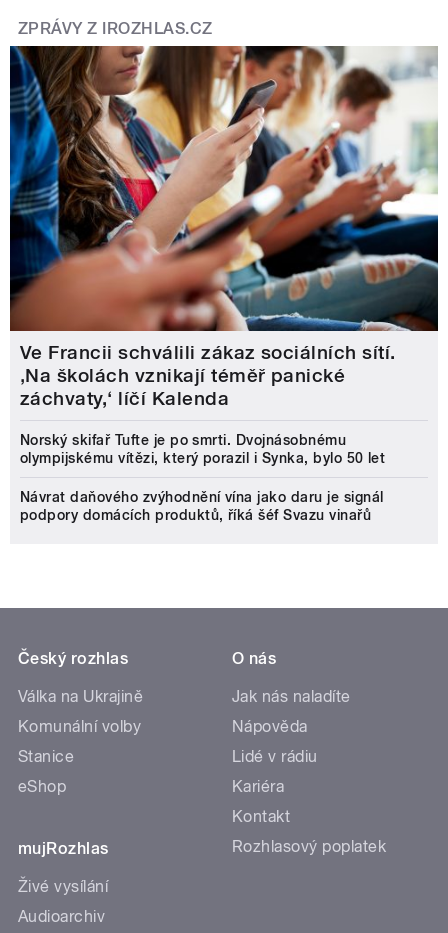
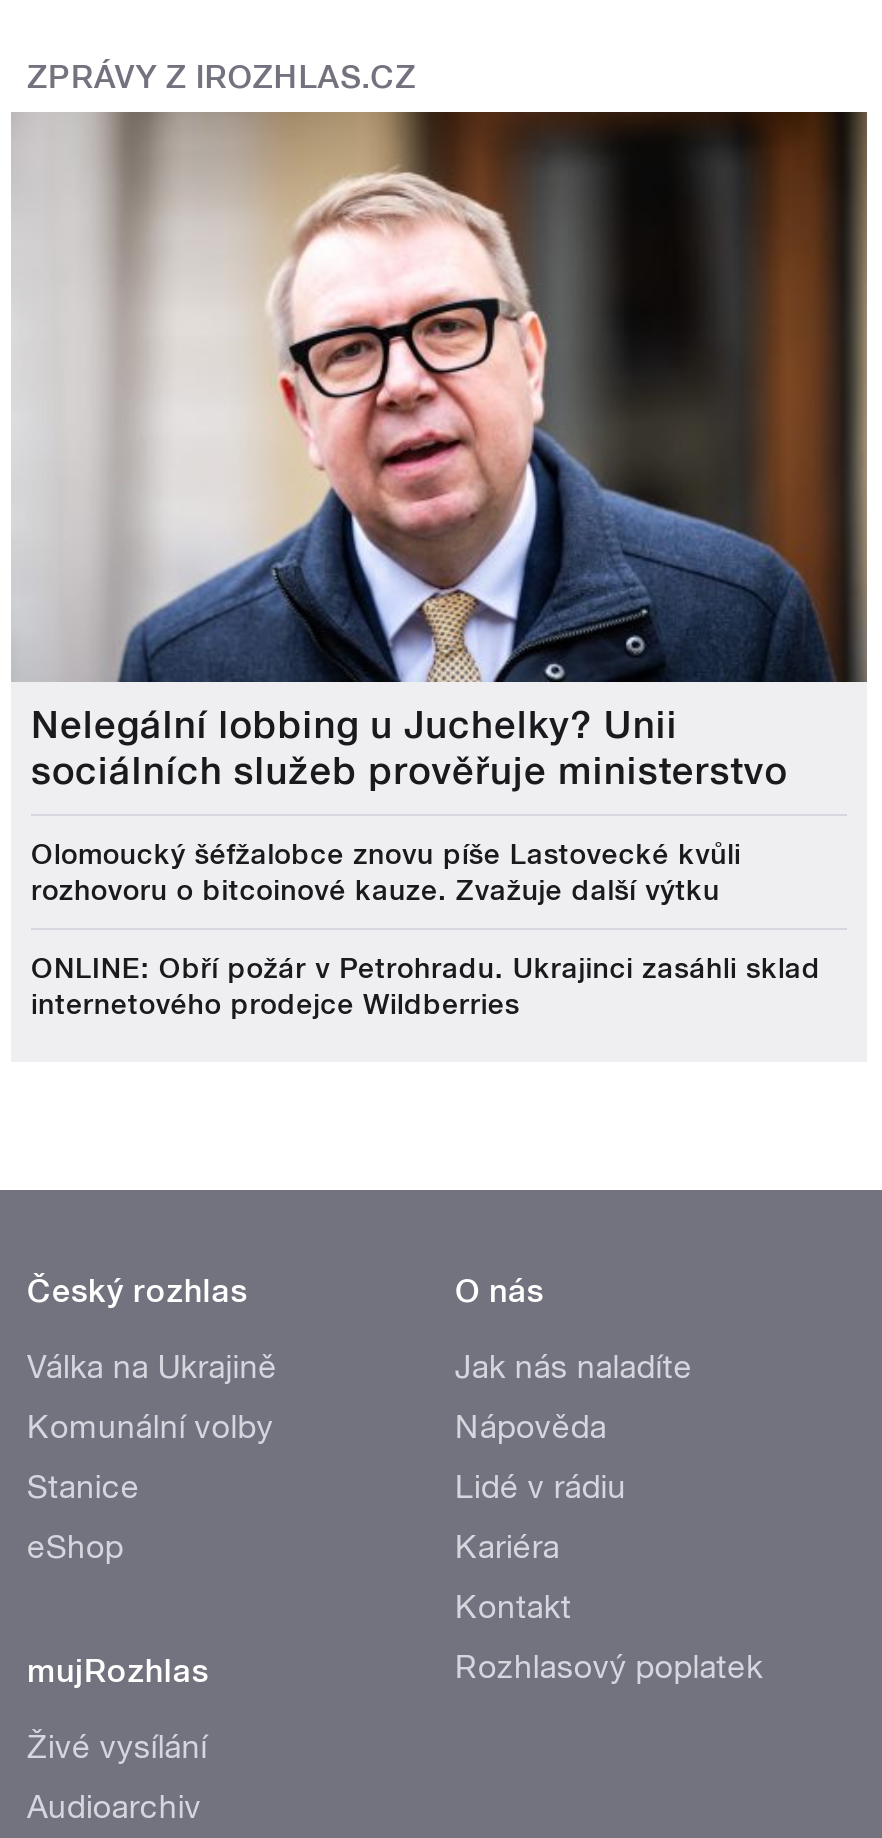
- [image]
- Ve Francii schválili zákaz sociálních sítí.
- ‚Na školách vznikají téměř panické
- záchvaty,‘ líčí Kalenda
+ [image]
+ Nelegální lobbing u Juchelky? Unii
+ sociálních služeb prověřuje ministerstvo

- Norský skifař Tufte je po smrti. Dvojnásobnému
- olympijskému vítězi, který porazil i Synka, bylo 50 let
+ Olomoucký šéfžalobce znovu píše Lastovecké kvůli
+ rozhovoru o bitcoinové kauze. Zvažuje další výtku

- Návrat daňového zvýhodnění vína jako daru je signál
- podpory domácích produktů, říká šéf Svazu vinařů
+ ONLINE: Obří požár v Petrohradu. Ukrajinci zasáhli sklad
+ internetového prodejce Wildberries
